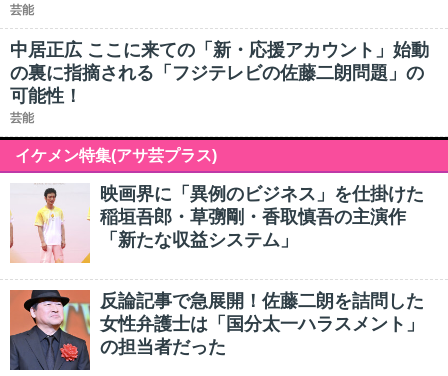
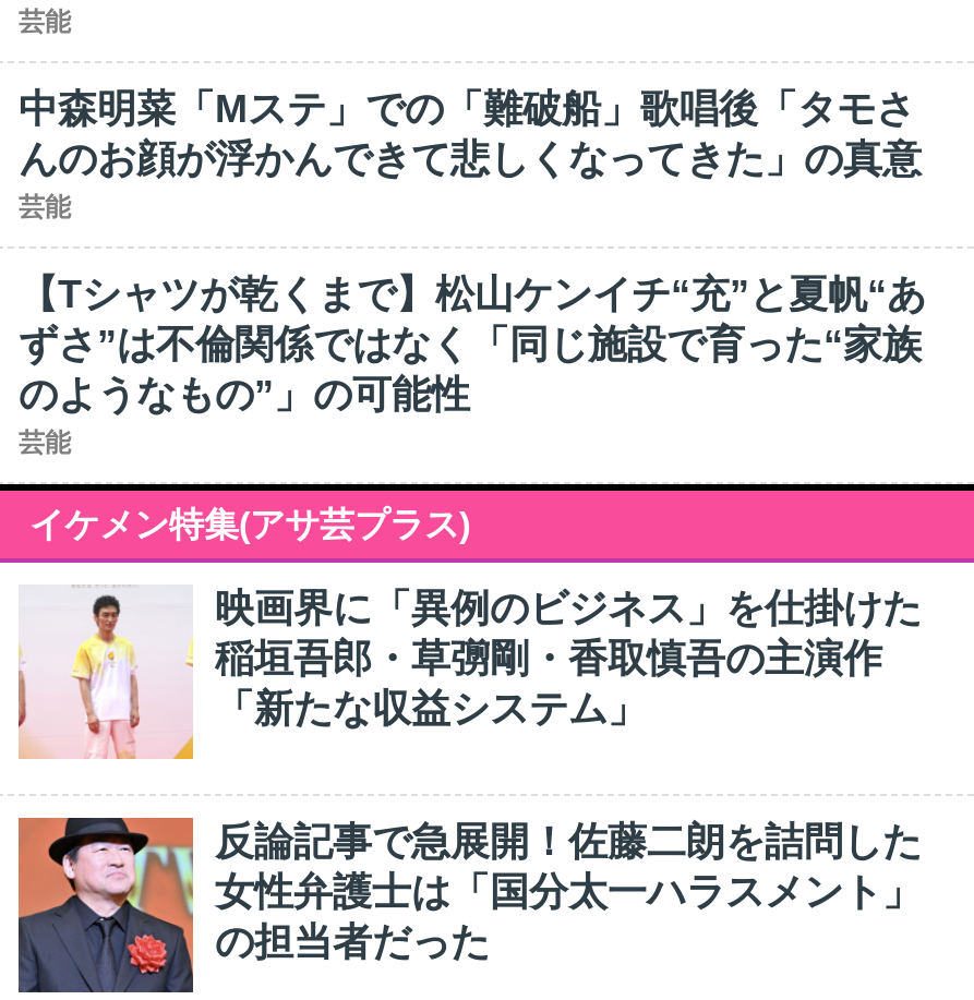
- 中居正広 ここに来ての「新・応援アカウント」始動
- の裏に指摘される「フジテレビの佐藤二朗問題」の
- 可能性！
+ 中森明菜「Mステ」での「難破船」歌唱後「タモさ
+ んのお顔が浮かんできて悲しくなってきた」の真意
+ 芸能
+ 【Tシャツが乾くまで】松山ケンイチ“充”と夏帆“あ
+ ずさ”は不倫関係ではなく「同じ施設で育った“家族
+ のようなもの”」の可能性
